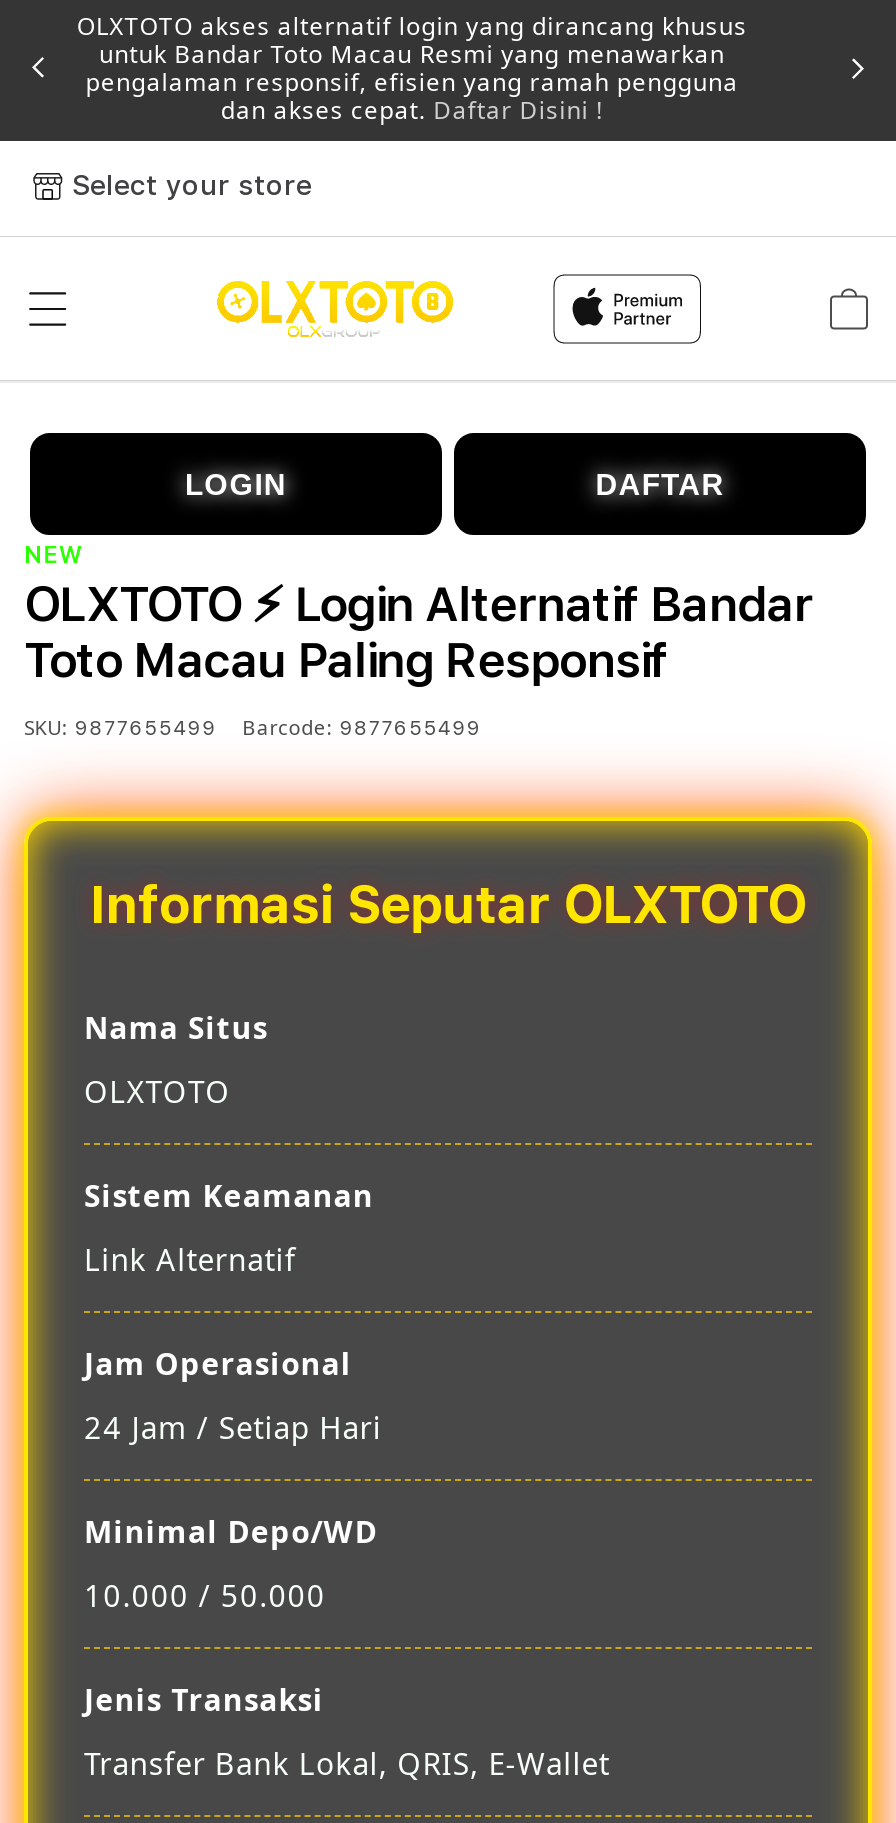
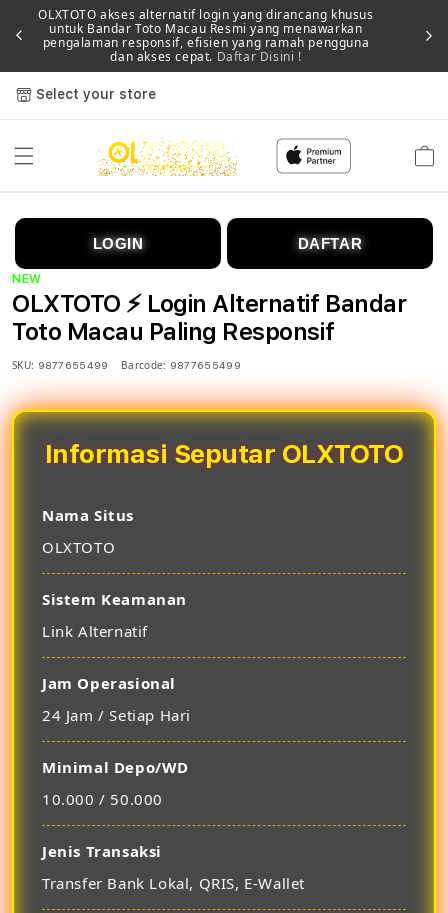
- [image]
+ [image]
